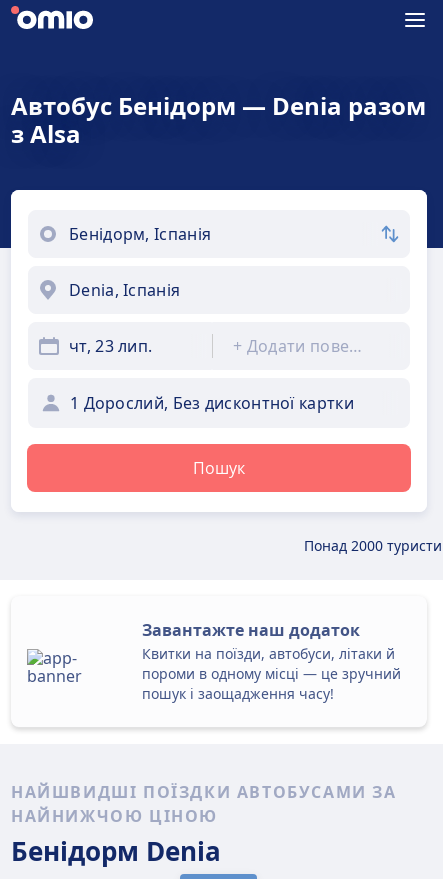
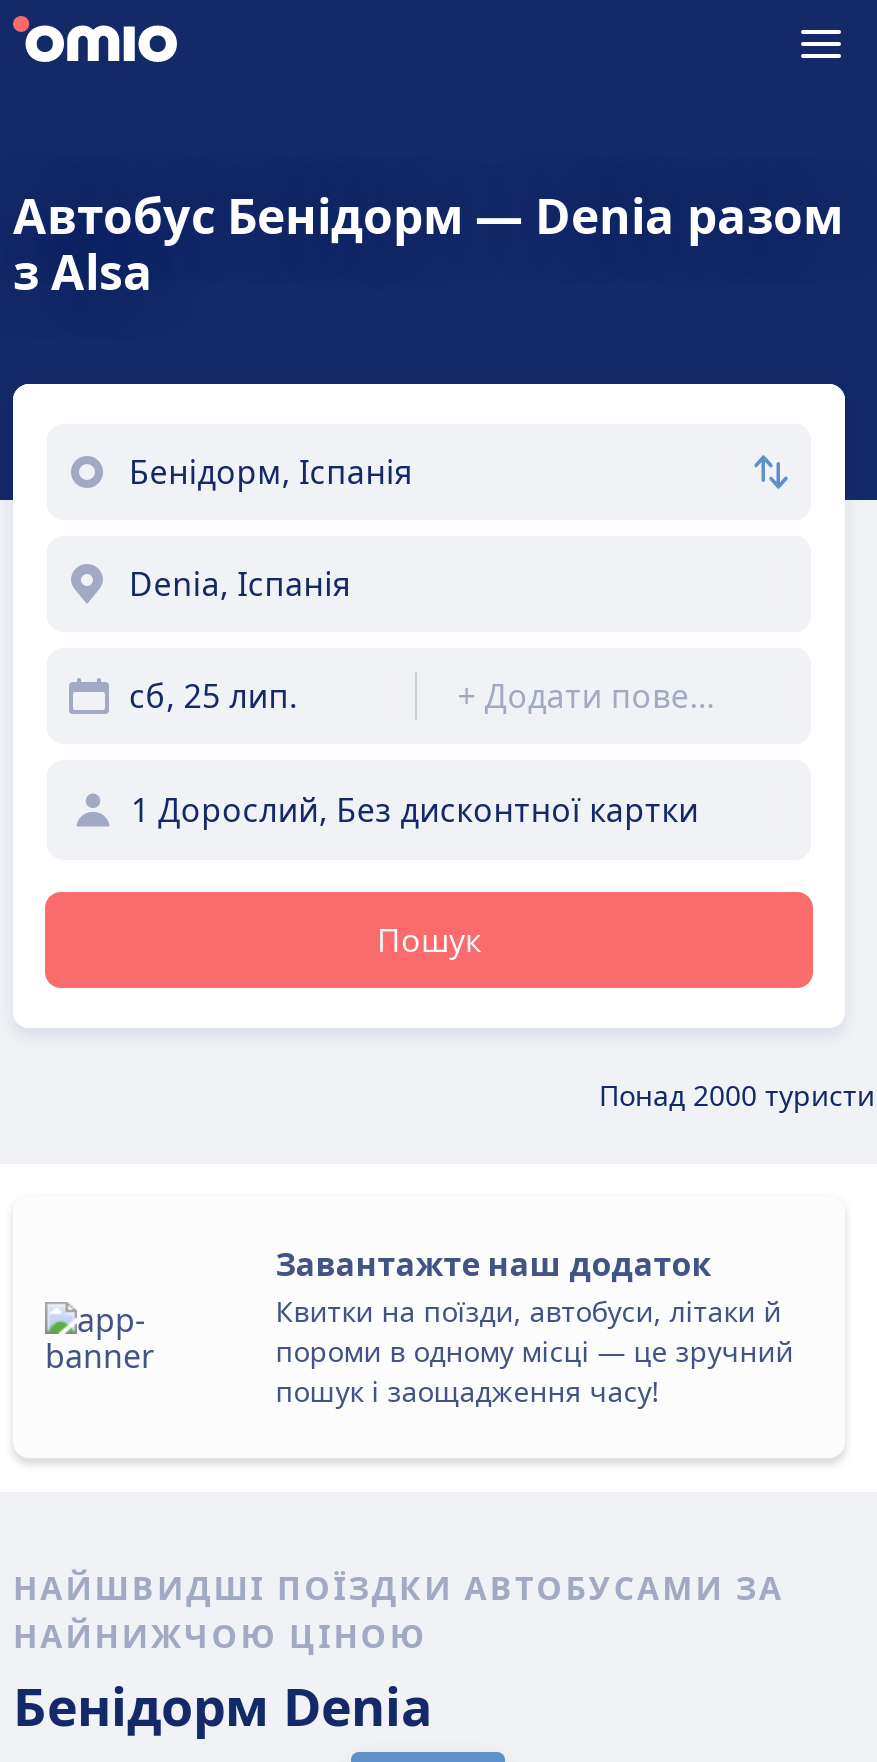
- чт, 23 лип.
+ сб, 25 лип.
